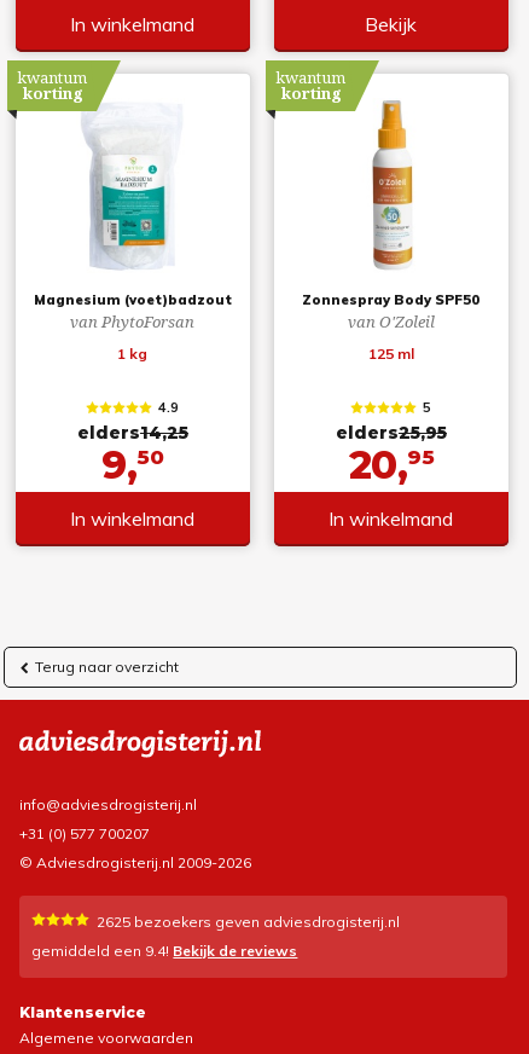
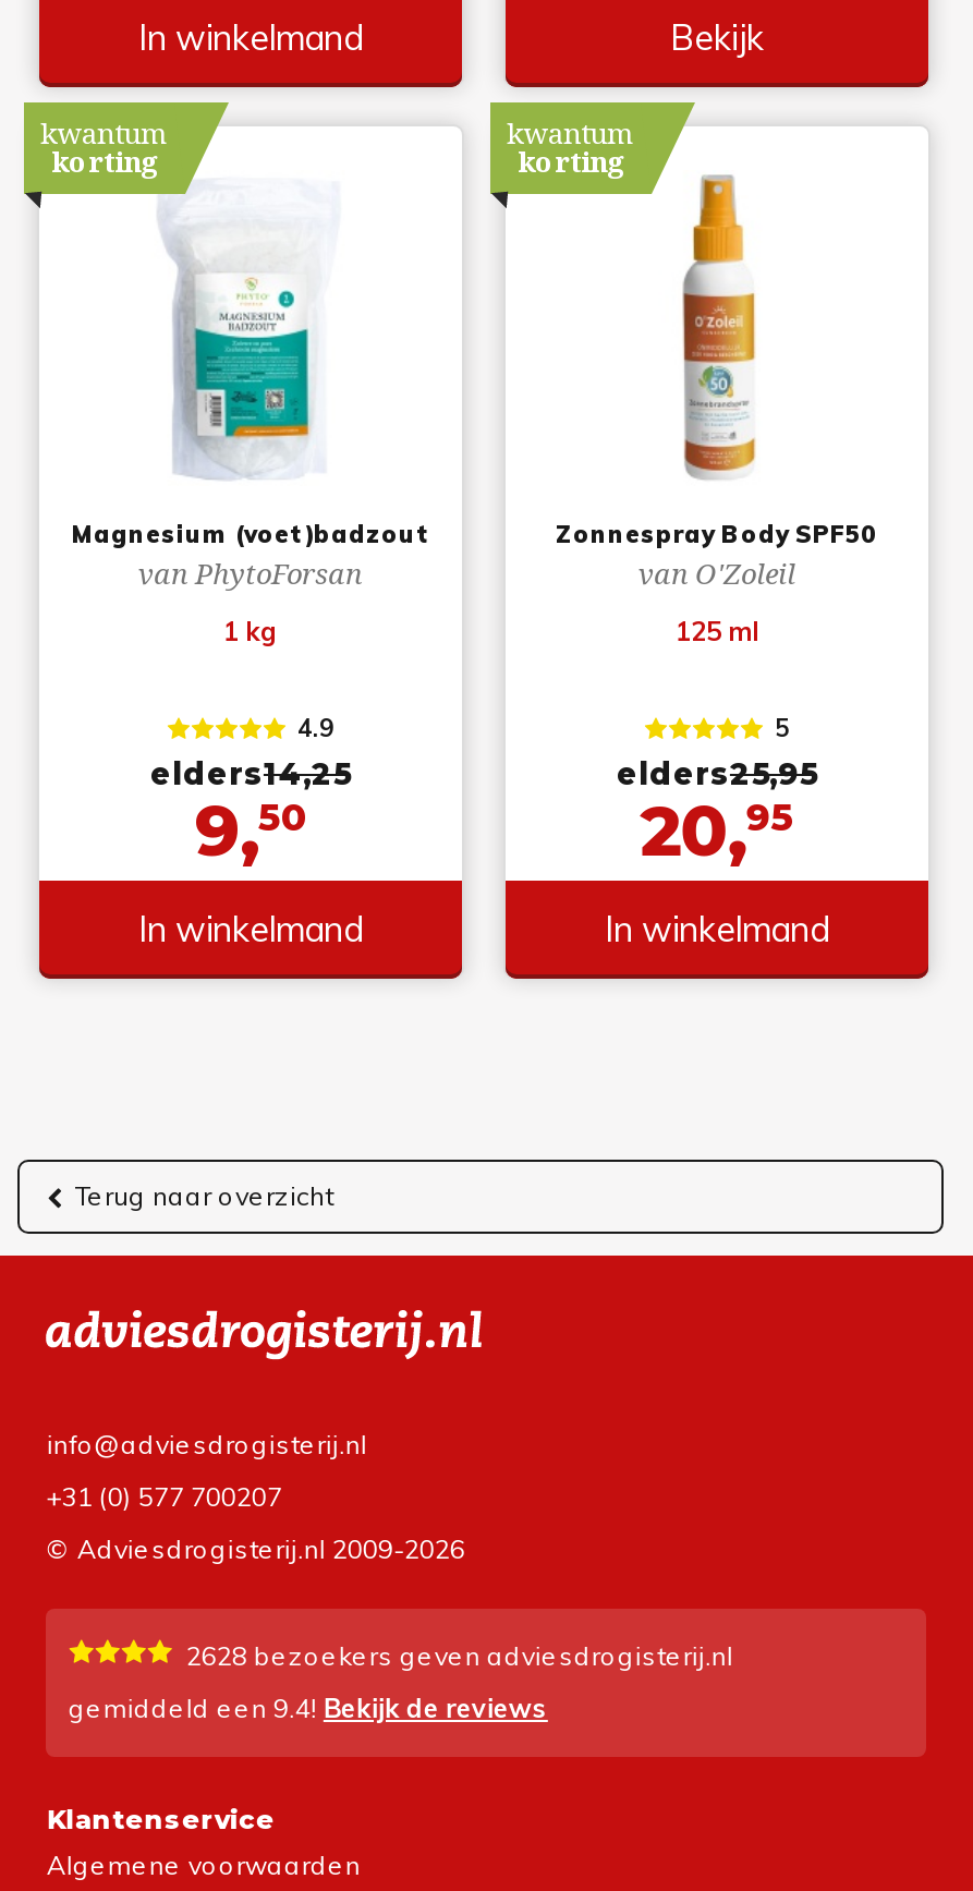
- 2625 bezoekers geven adviesdrogisterij.nl
+ 2628 bezoekers geven adviesdrogisterij.nl
